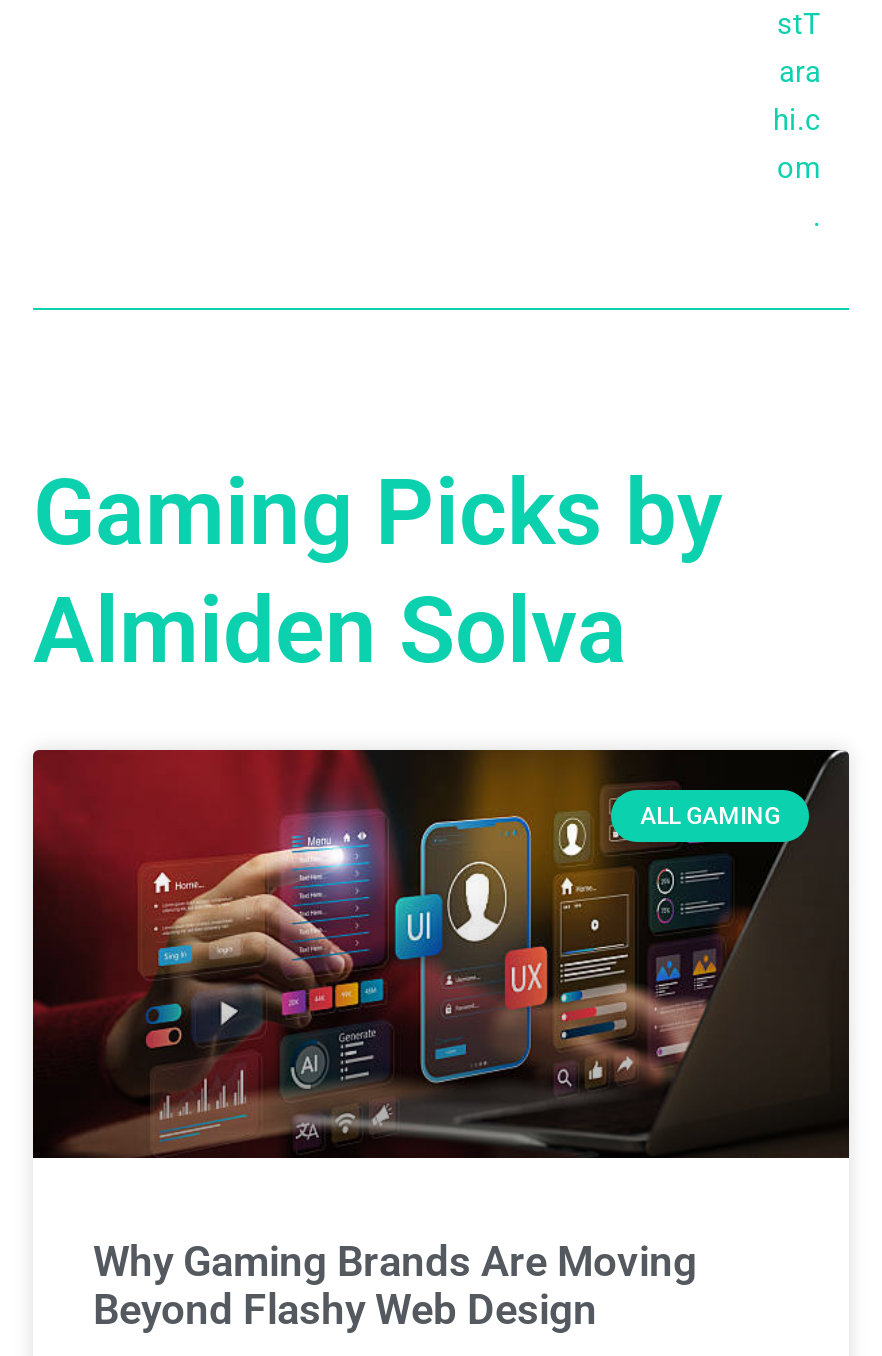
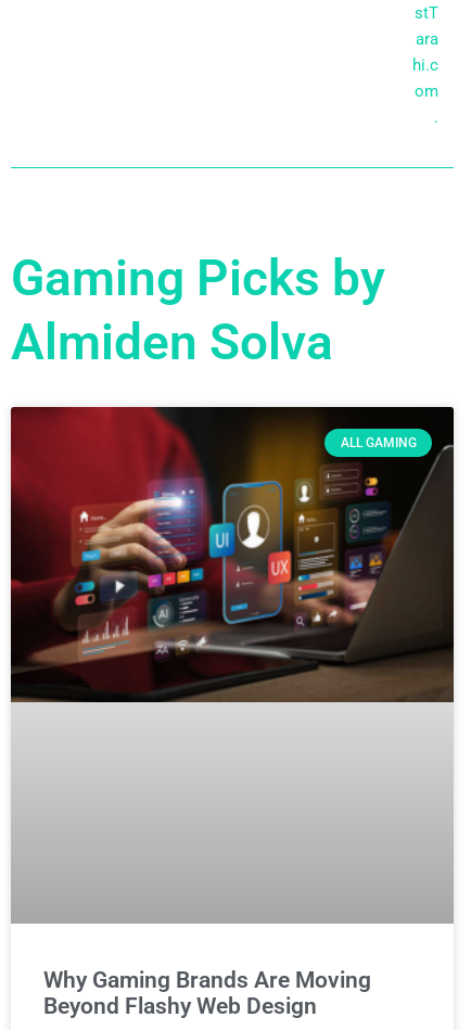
- [image]
+ [image]
